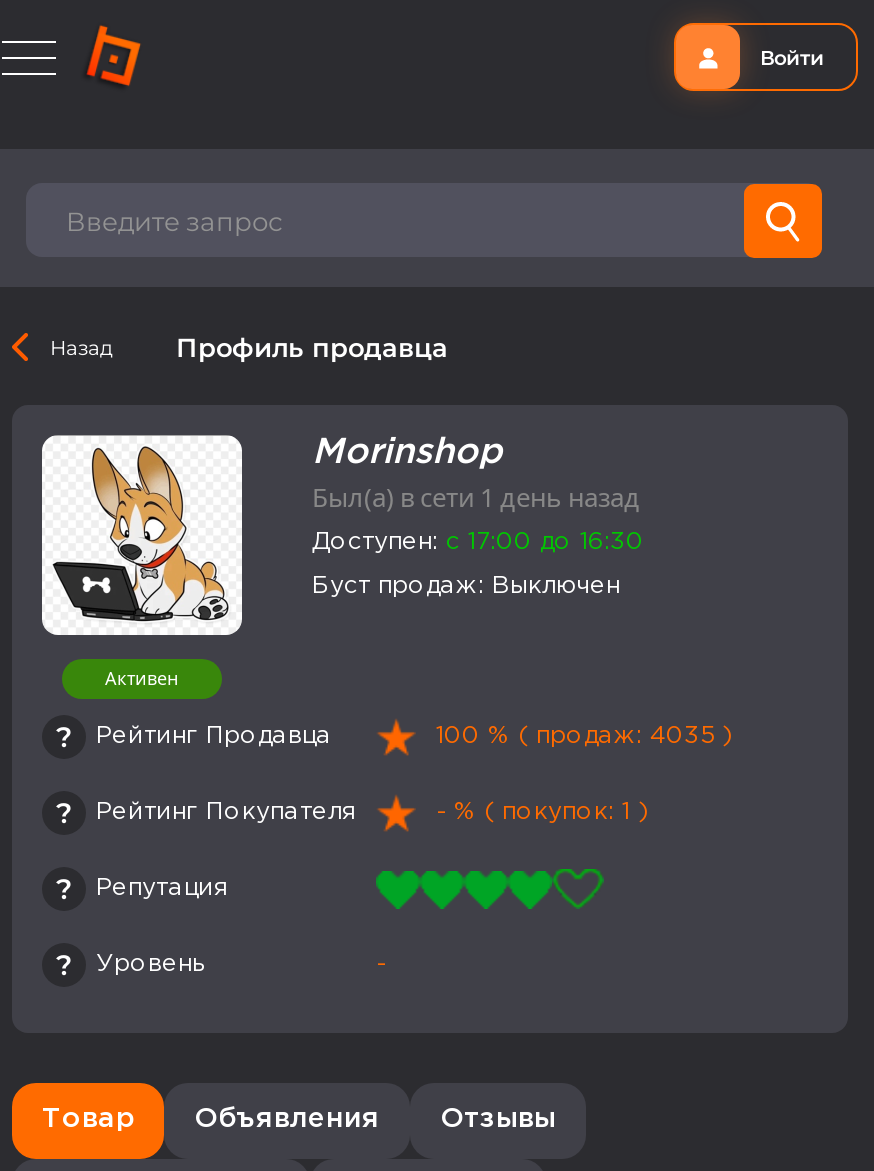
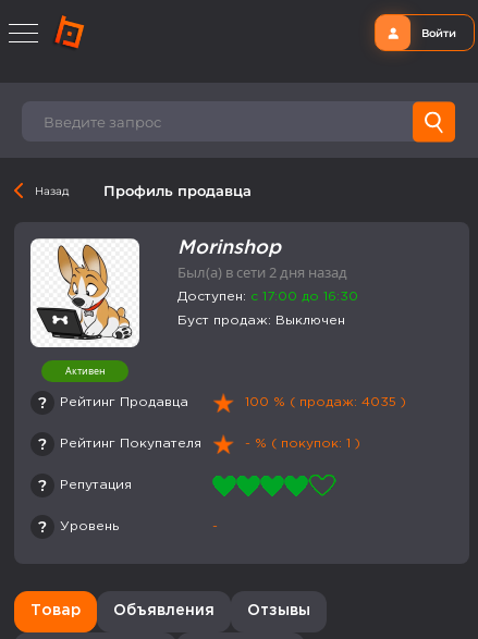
- Был(а) в сети 1 день назад
+ Был(а) в сети 2 дня назад
